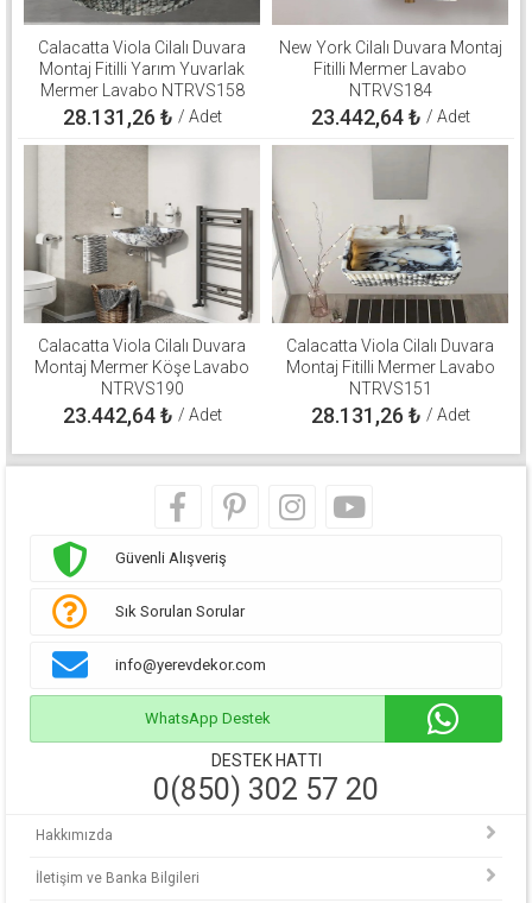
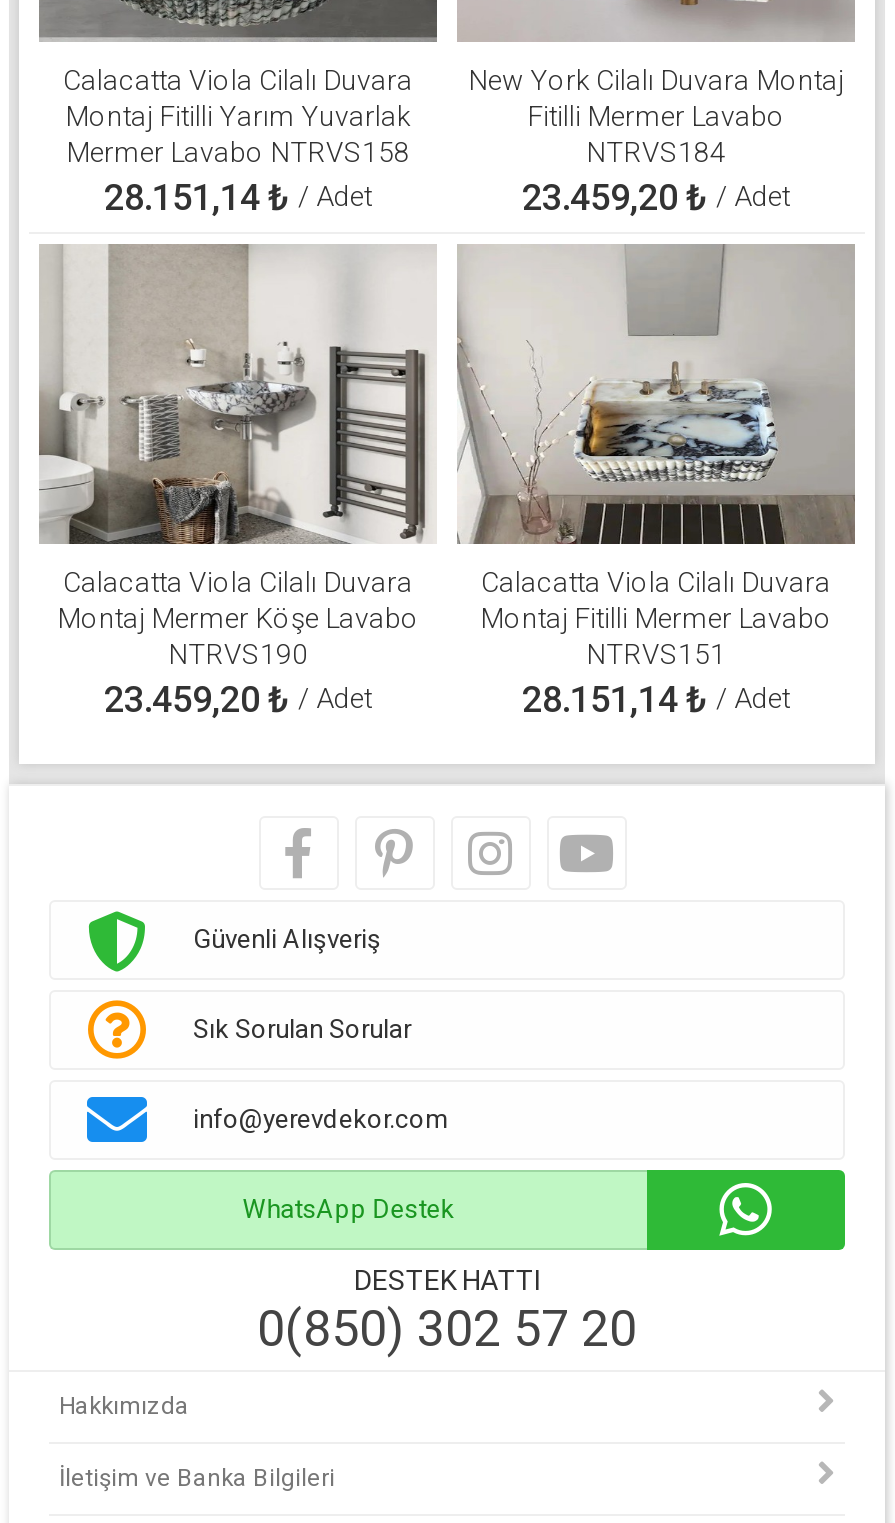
- 28.131,26 ₺ / Adet
+ 28.151,14 ₺ / Adet

- 23.442,64 ₺ / Adet
+ 23.459,20 ₺ / Adet

- 23.442,64 ₺ / Adet
+ 23.459,20 ₺ / Adet

- 28.131,26 ₺ / Adet
+ 28.151,14 ₺ / Adet
